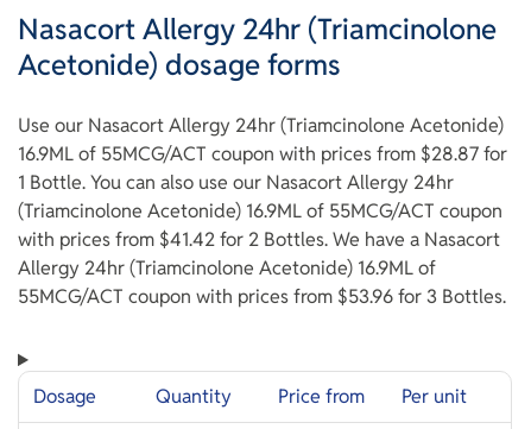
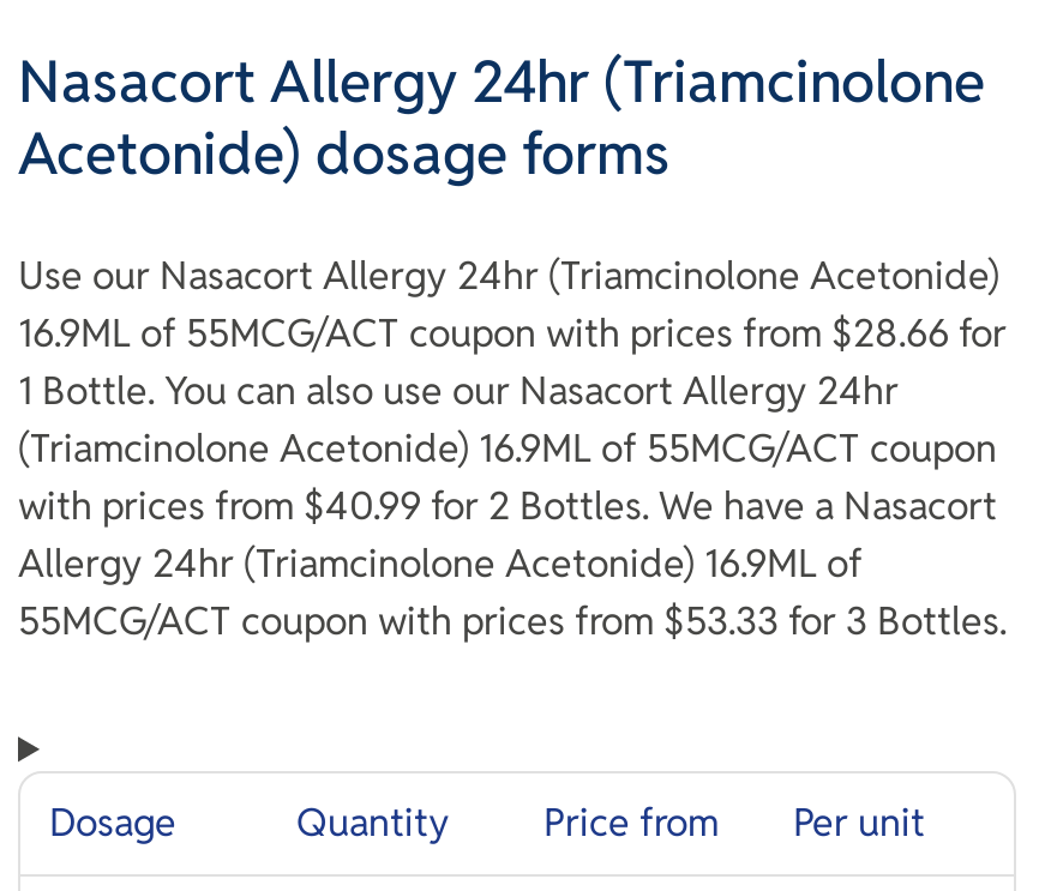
- 16.9ML of 55MCG/ACT coupon with prices from $28.87 for
+ 16.9ML of 55MCG/ACT coupon with prices from $28.66 for

- with prices from $41.42 for 2 Bottles. We have a Nasacort
+ with prices from $40.99 for 2 Bottles. We have a Nasacort

- 55MCG/ACT coupon with prices from $53.96 for 3 Bottles.
+ 55MCG/ACT coupon with prices from $53.33 for 3 Bottles.
